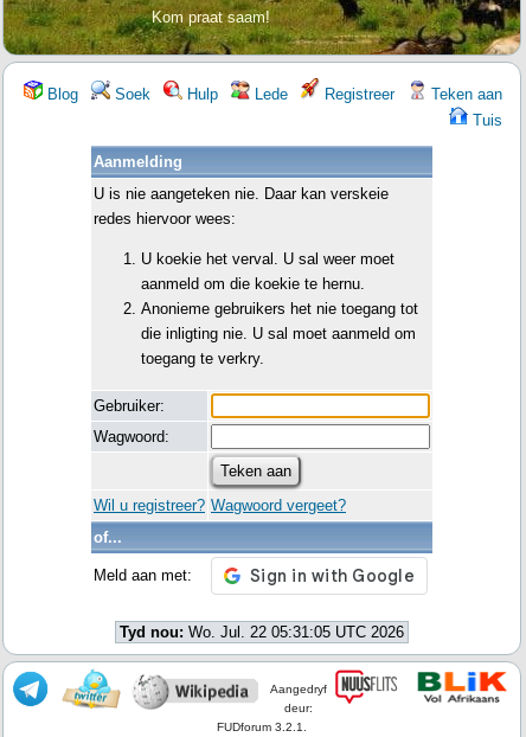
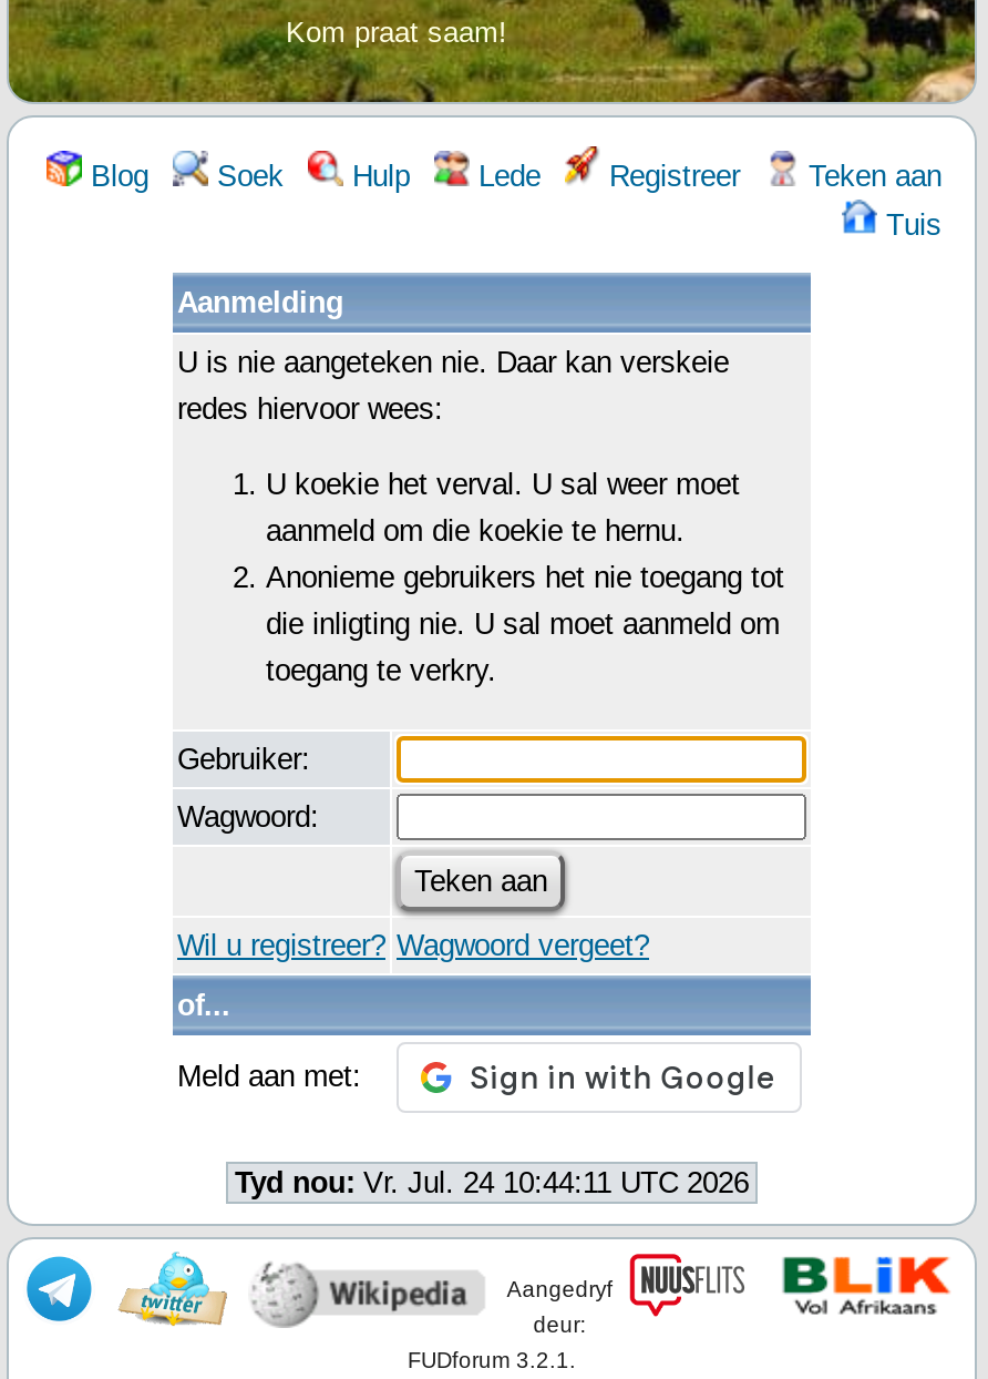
- Tyd nou: Wo. Jul. 22 05:31:05 UTC 2026
+ Tyd nou: Vr. Jul. 24 10:44:11 UTC 2026
